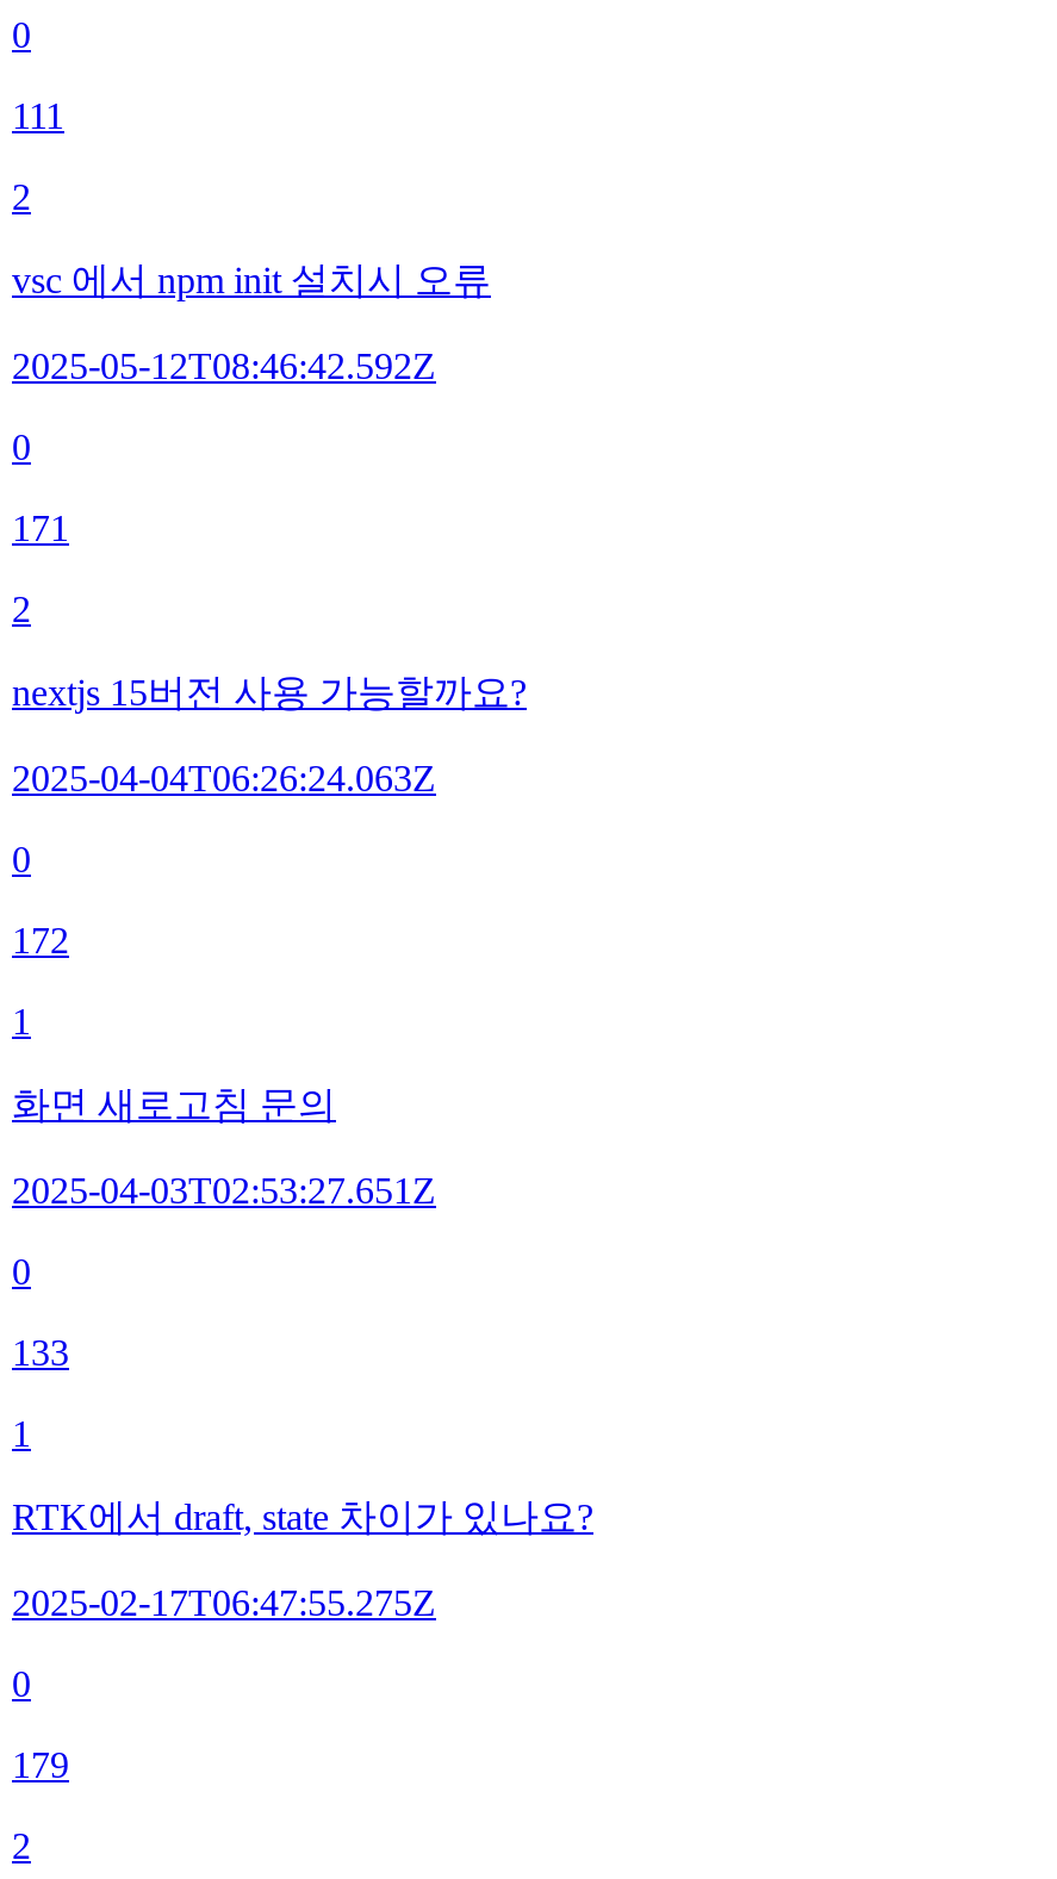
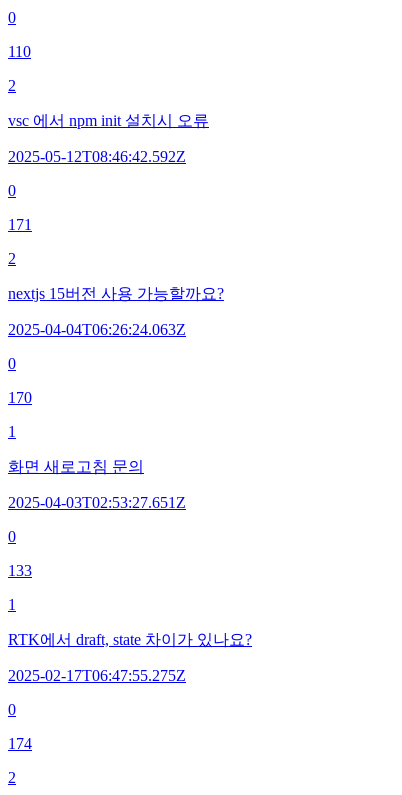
- 111
+ 110

- 172
+ 170

- 179
+ 174
